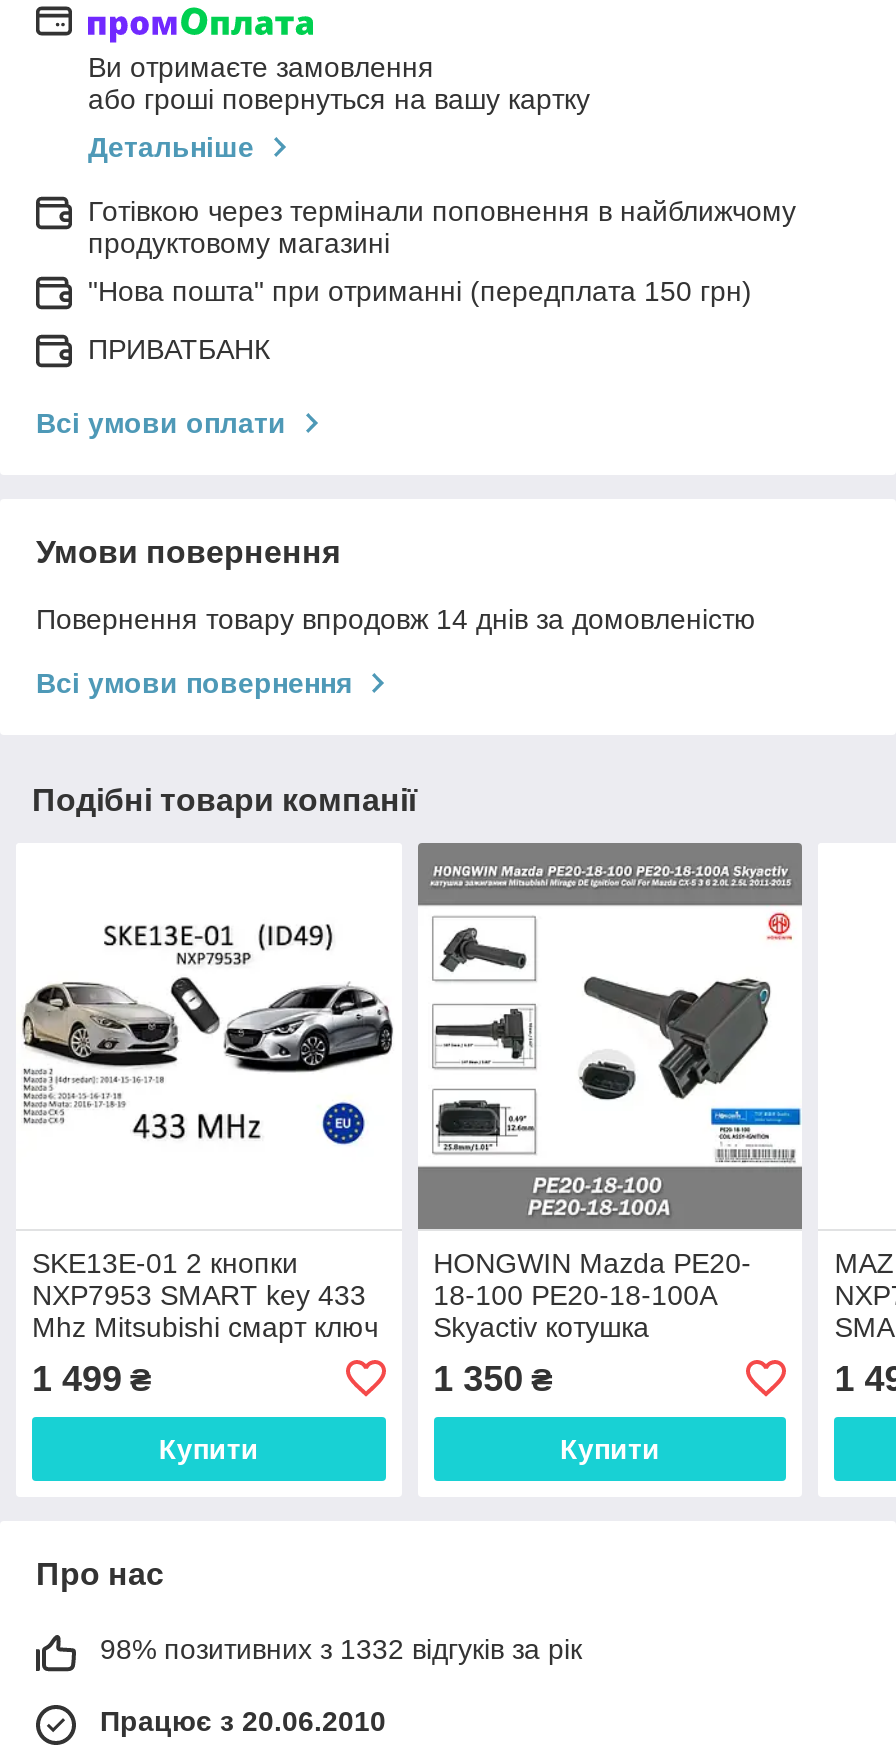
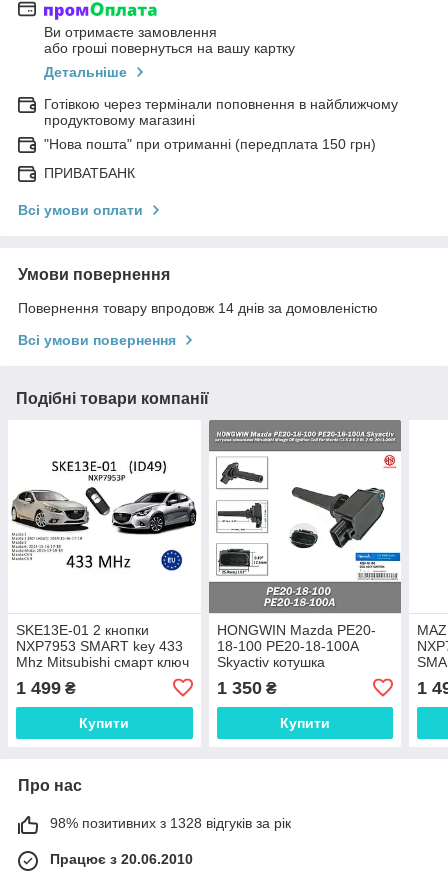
- 98% позитивних з 1332 відгуків за рік
+ 98% позитивних з 1328 відгуків за рік
